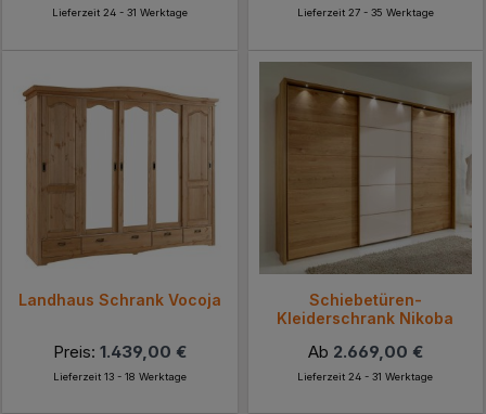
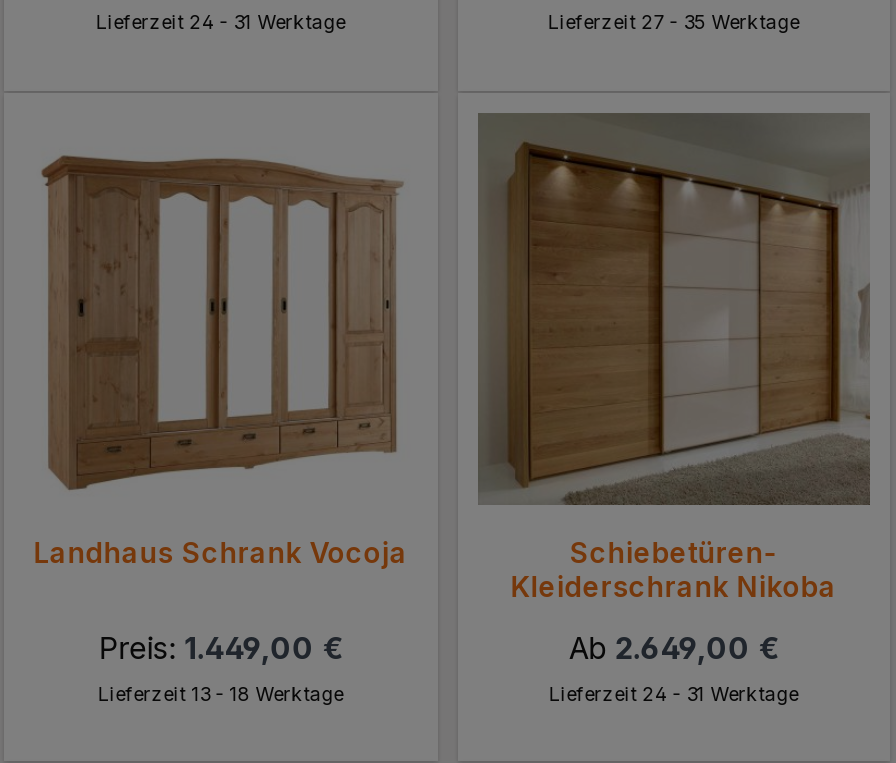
- Preis: 1.439,00 €
+ Preis: 1.449,00 €

- Ab 2.669,00 €
+ Ab 2.649,00 €
